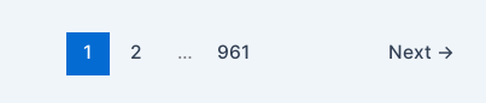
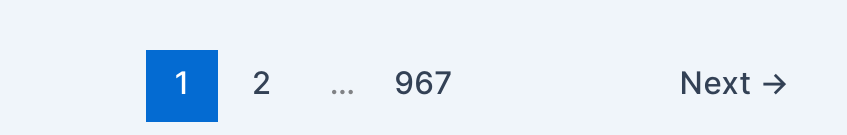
- 961
+ 967
